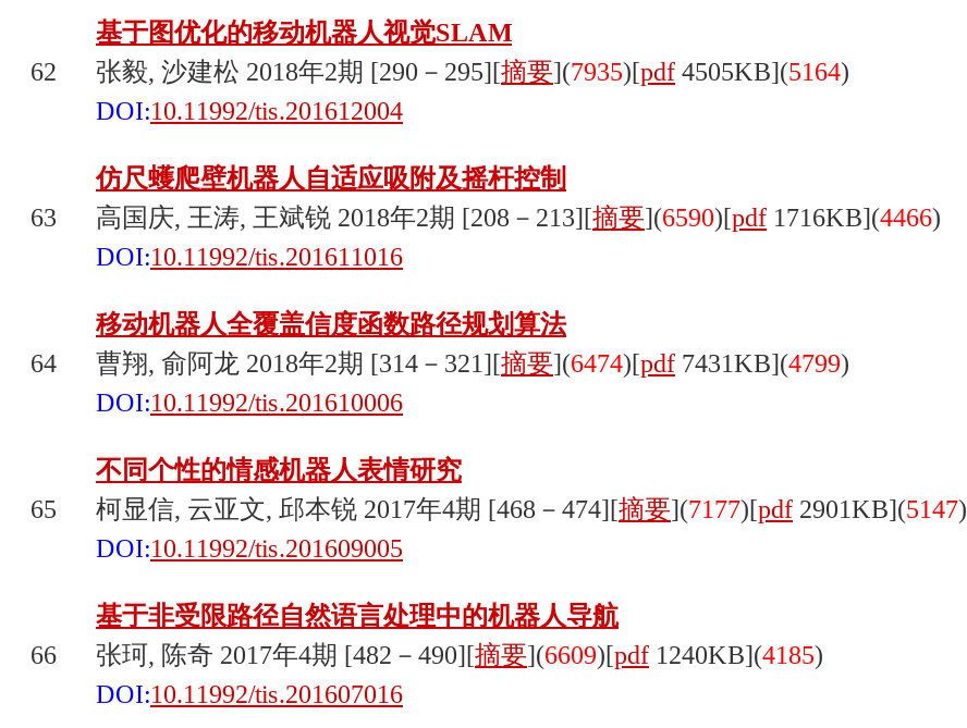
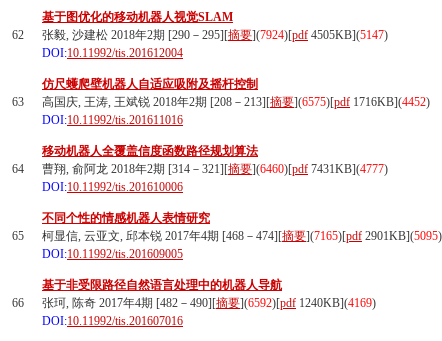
- 张毅, 沙建松 2018年2期 [290－295][摘要](7935)[pdf 4505KB](5164)
+ 张毅, 沙建松 2018年2期 [290－295][摘要](7924)[pdf 4505KB](5147)

- 高国庆, 王涛, 王斌锐 2018年2期 [208－213][摘要](6590)[pdf 1716KB](4466)
+ 高国庆, 王涛, 王斌锐 2018年2期 [208－213][摘要](6575)[pdf 1716KB](4452)

- 曹翔, 俞阿龙 2018年2期 [314－321][摘要](6474)[pdf 7431KB](4799)
+ 曹翔, 俞阿龙 2018年2期 [314－321][摘要](6460)[pdf 7431KB](4777)

- 柯显信, 云亚文, 邱本锐 2017年4期 [468－474][摘要](7177)[pdf 2901KB](5147)
+ 柯显信, 云亚文, 邱本锐 2017年4期 [468－474][摘要](7165)[pdf 2901KB](5095)

- 张珂, 陈奇 2017年4期 [482－490][摘要](6609)[pdf 1240KB](4185)
+ 张珂, 陈奇 2017年4期 [482－490][摘要](6592)[pdf 1240KB](4169)
